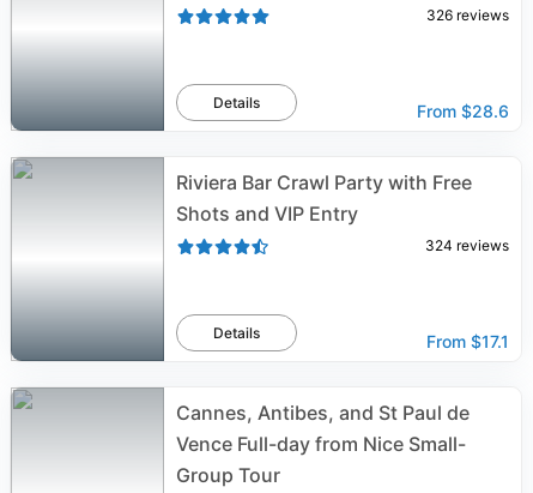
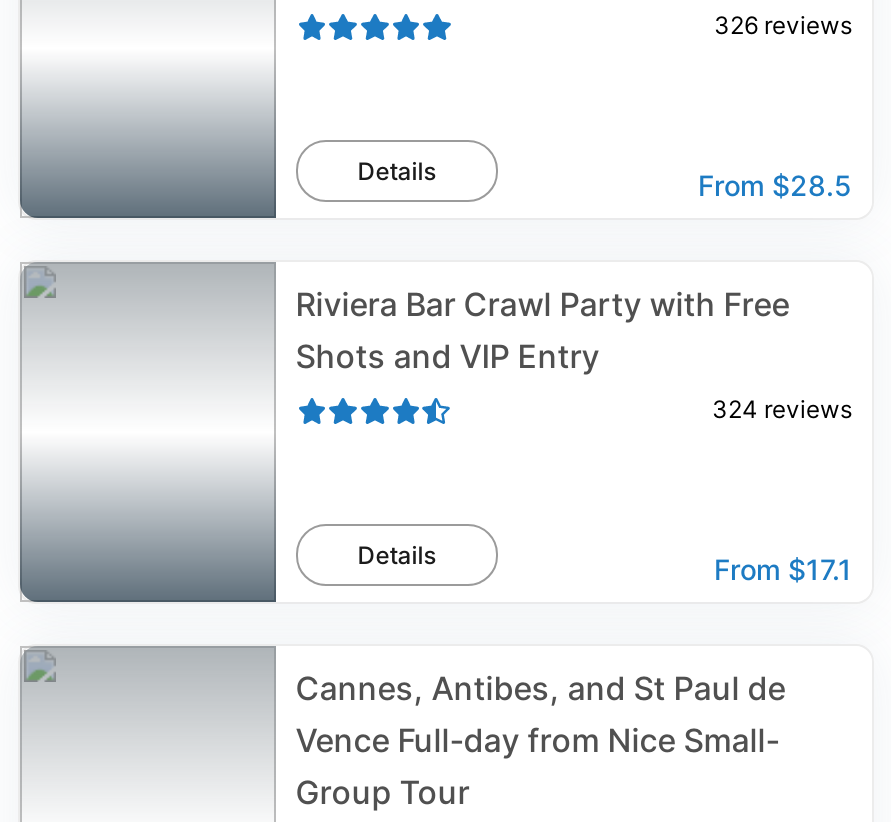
- From $28.6
+ From $28.5
